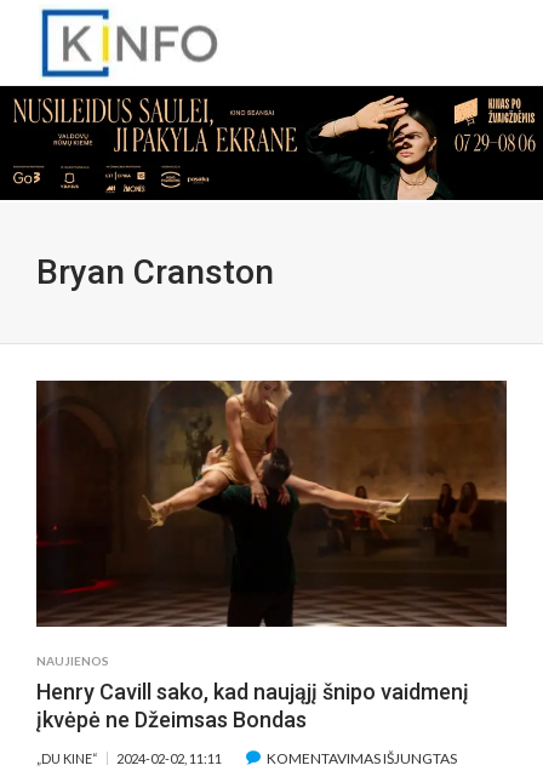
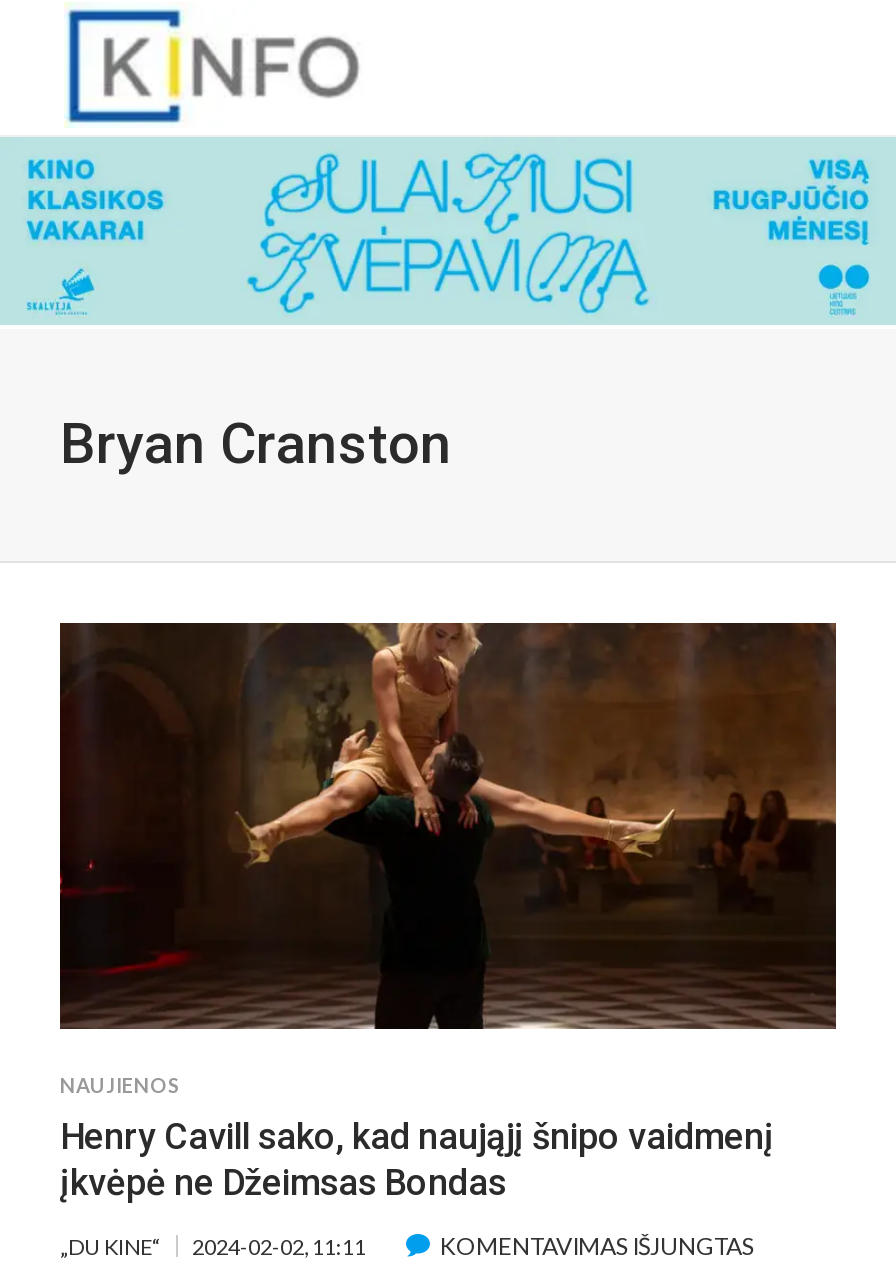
- [image]
+ [image]
